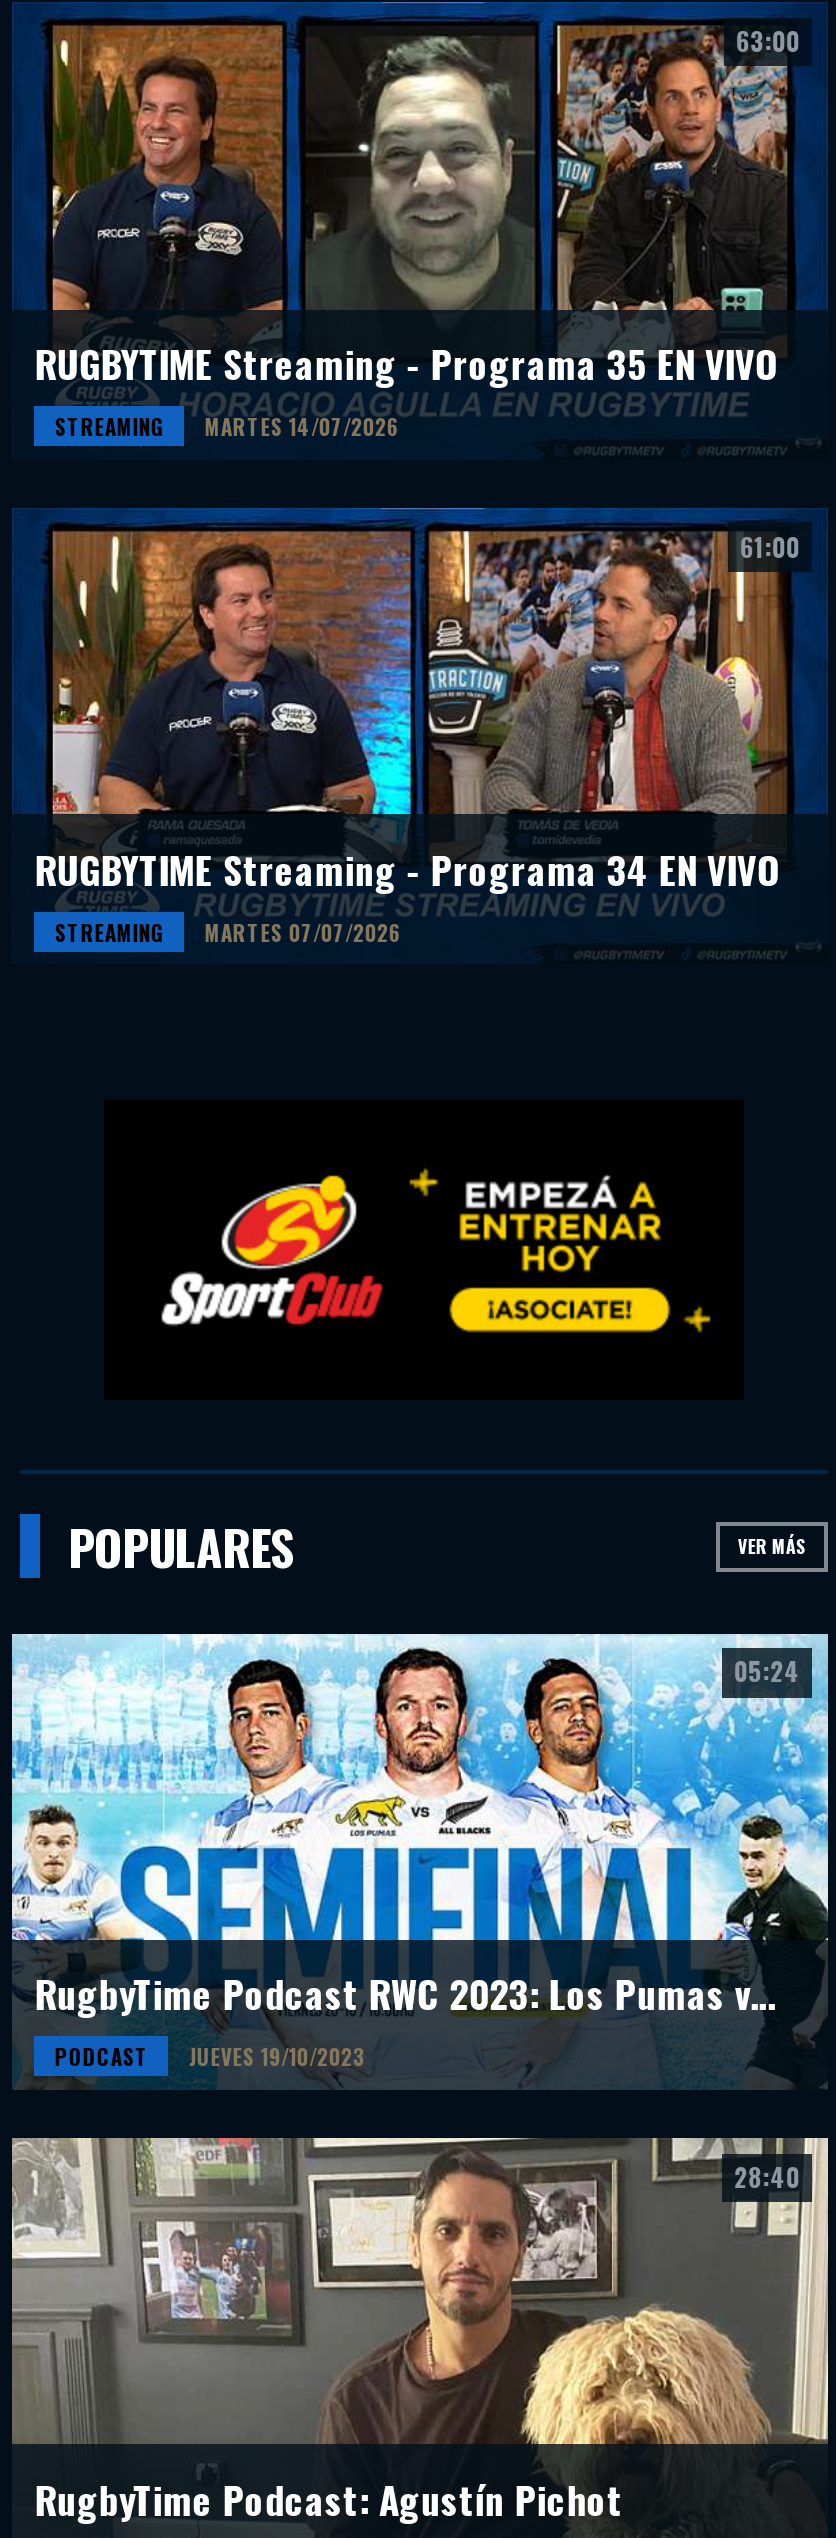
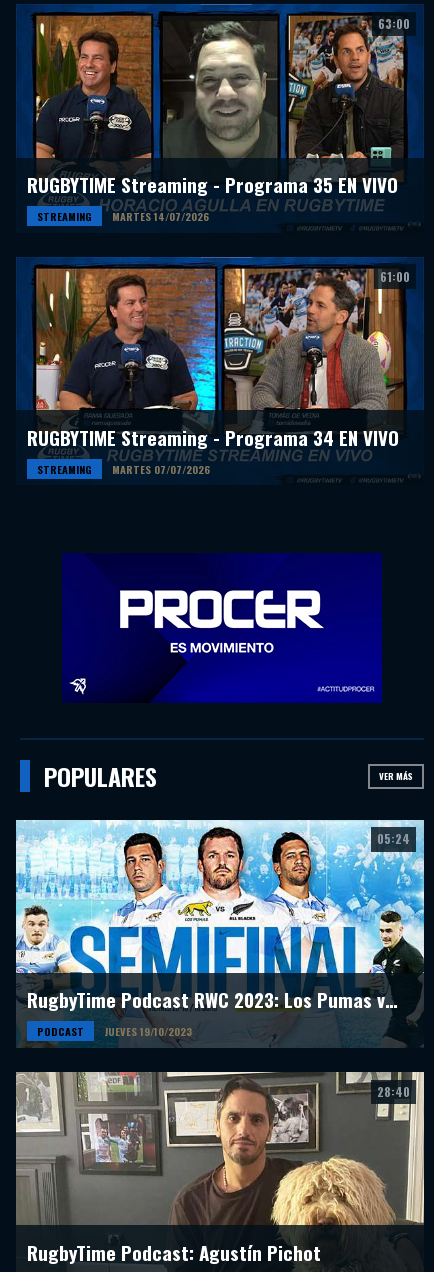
- [image]
+ [image]
